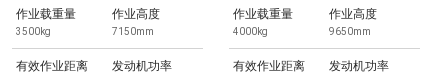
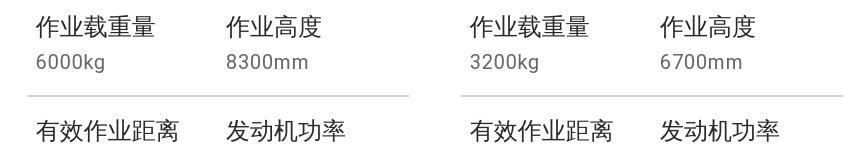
- 3500kg
+ 6000kg

- 7150mm
+ 8300mm

- 4000kg
+ 3200kg

- 9650mm
+ 6700mm
